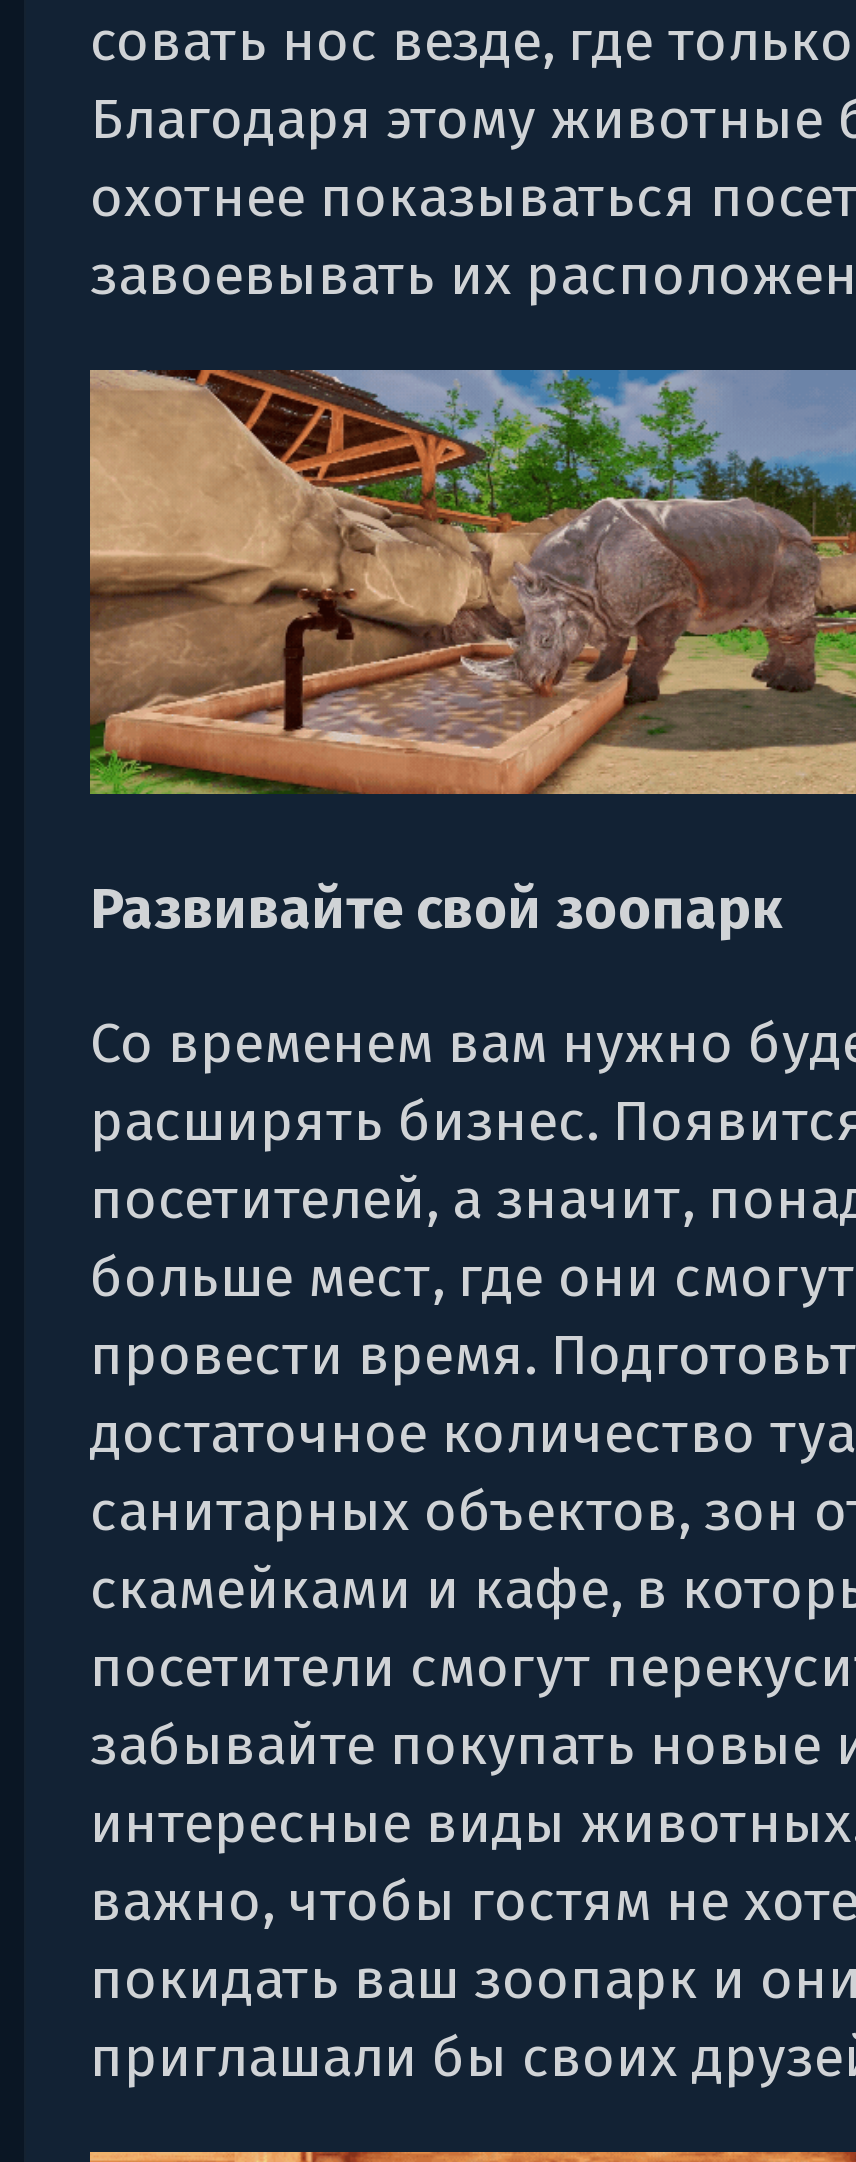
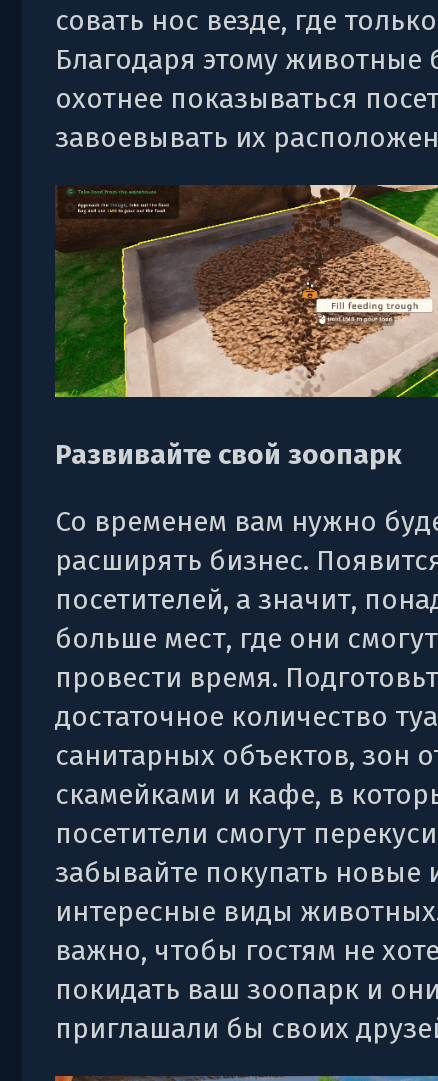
- [image]
+ [image]
